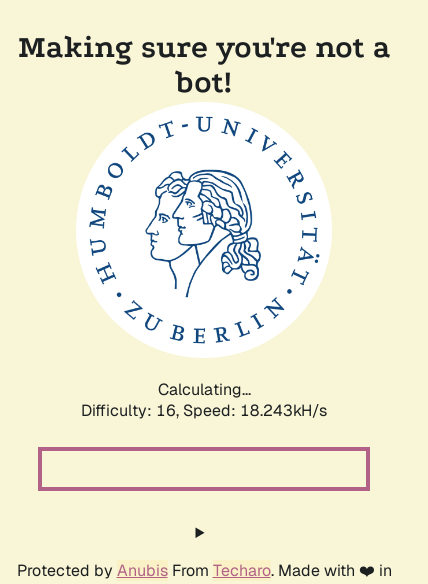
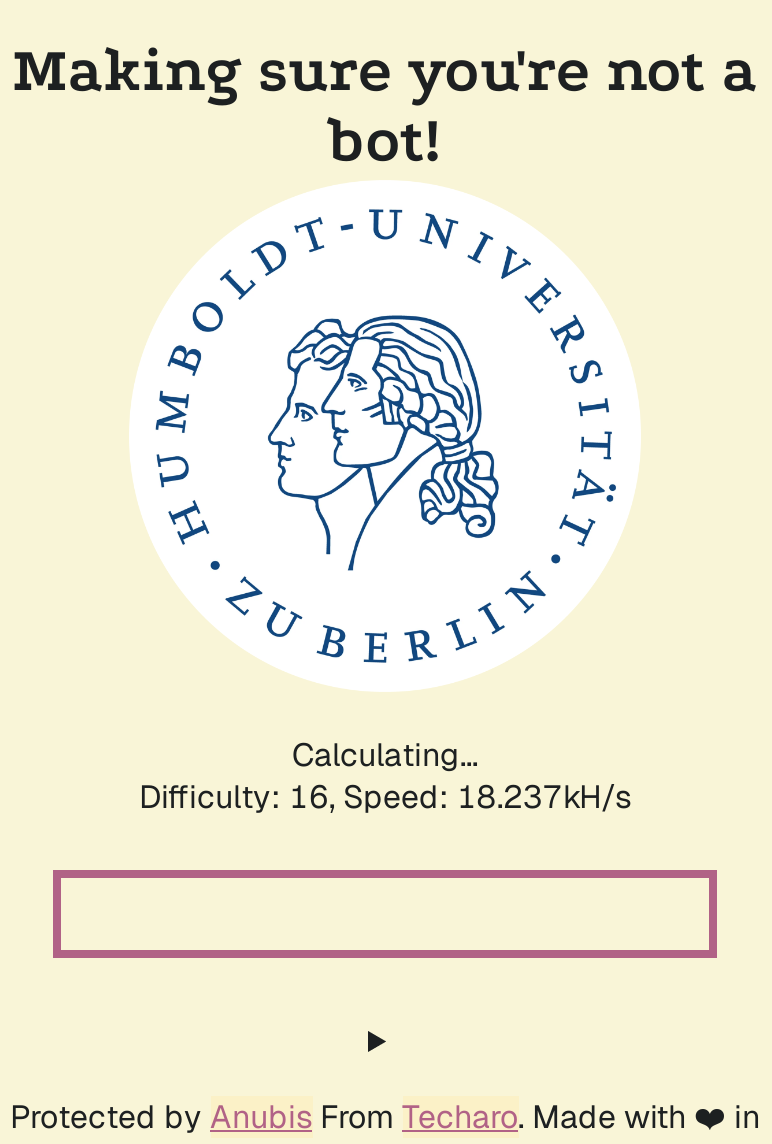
- Difficulty: 16, Speed: 18.243kH/s
+ Difficulty: 16, Speed: 18.237kH/s
